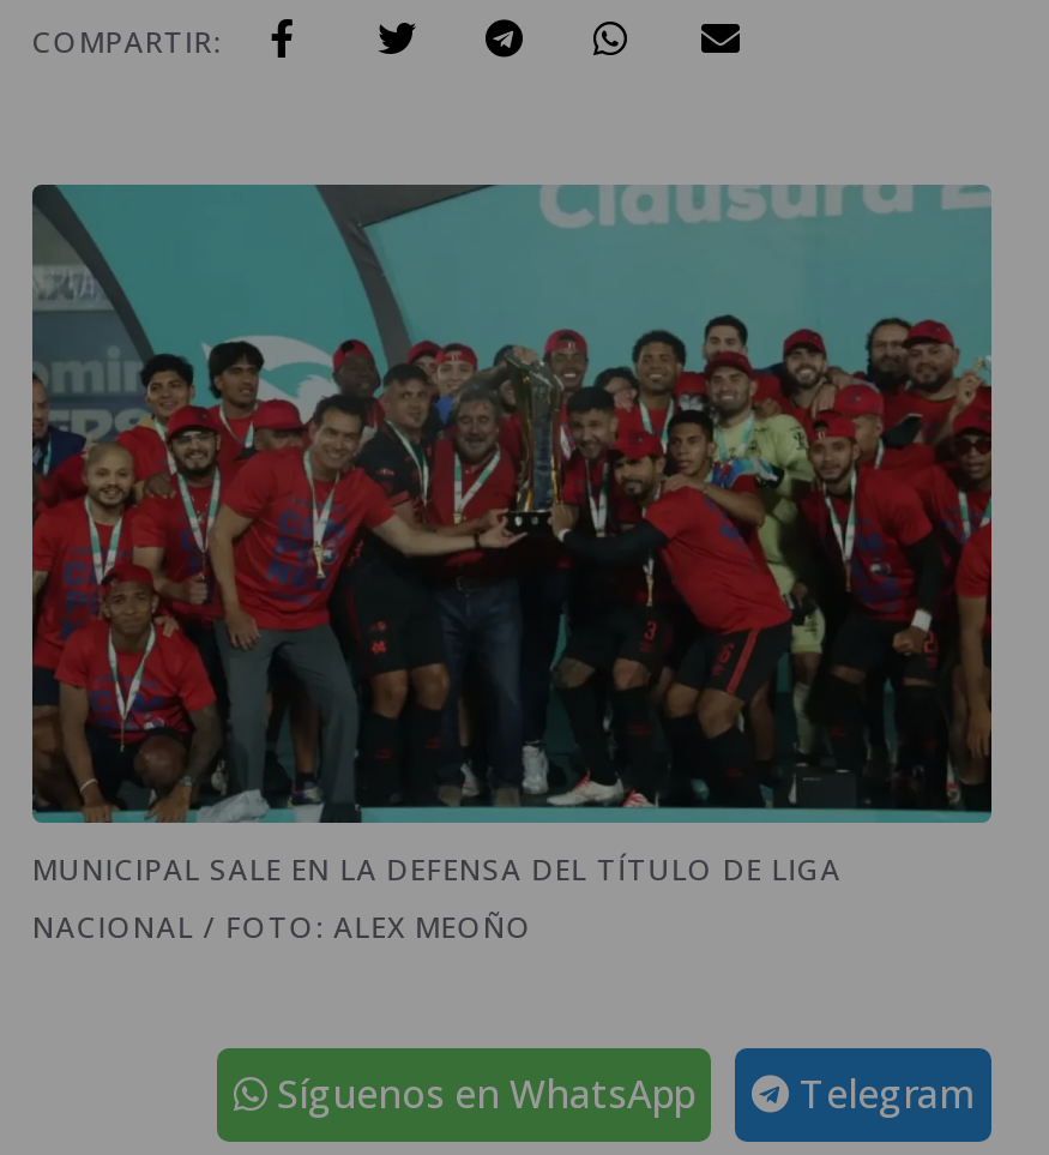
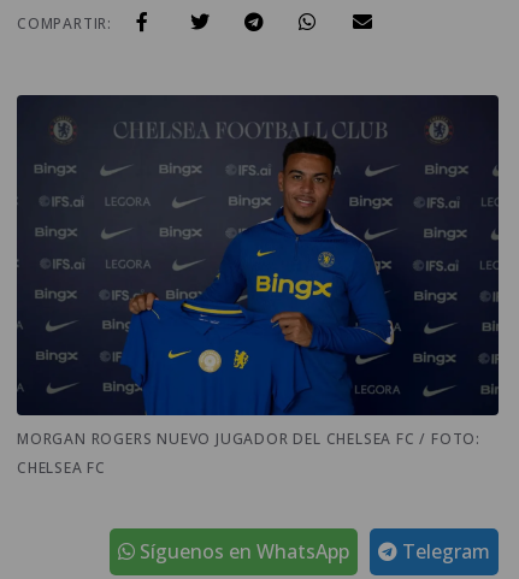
- [image]
- MUNICIPAL SALE EN LA DEFENSA DEL TÍTULO DE LIGA
- NACIONAL / FOTO: ALEX MEOÑO
+ [image]
+ MORGAN ROGERS NUEVO JUGADOR DEL CHELSEA FC / FOTO:
+ CHELSEA FC
